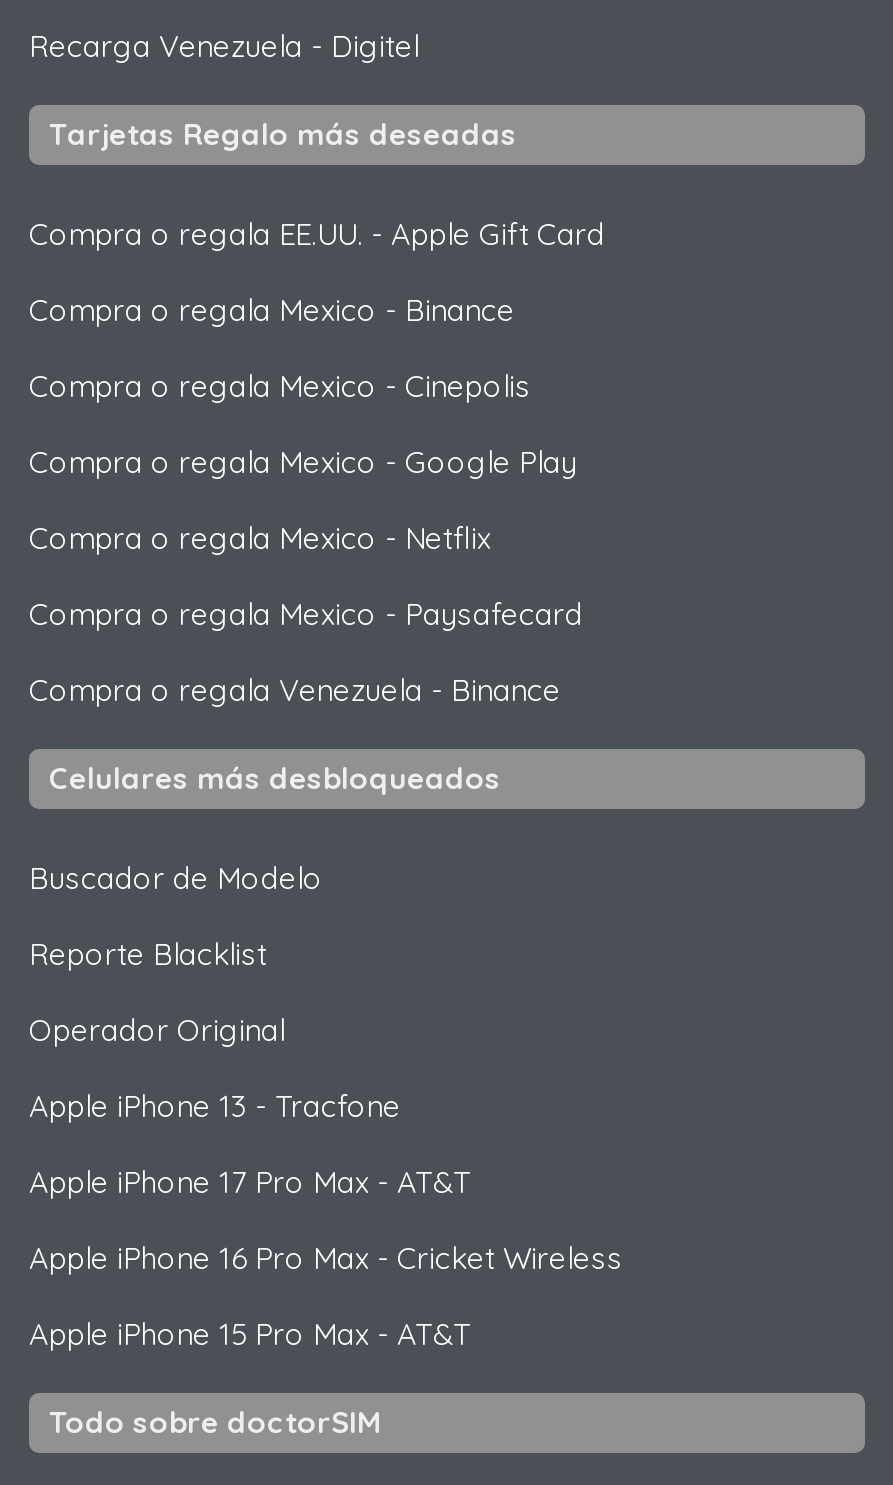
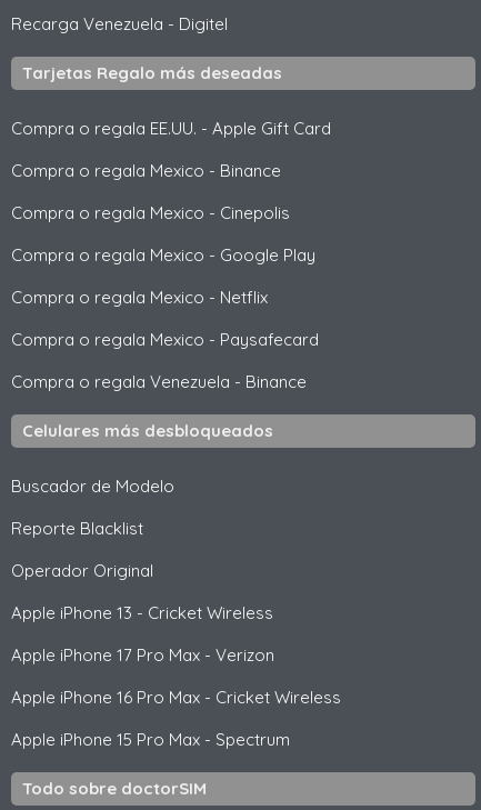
- Apple iPhone 13 - Tracfone
+ Apple iPhone 13 - Cricket Wireless

- Apple iPhone 17 Pro Max - AT&T
+ Apple iPhone 17 Pro Max - Verizon

- Apple iPhone 15 Pro Max - AT&T
+ Apple iPhone 15 Pro Max - Spectrum
